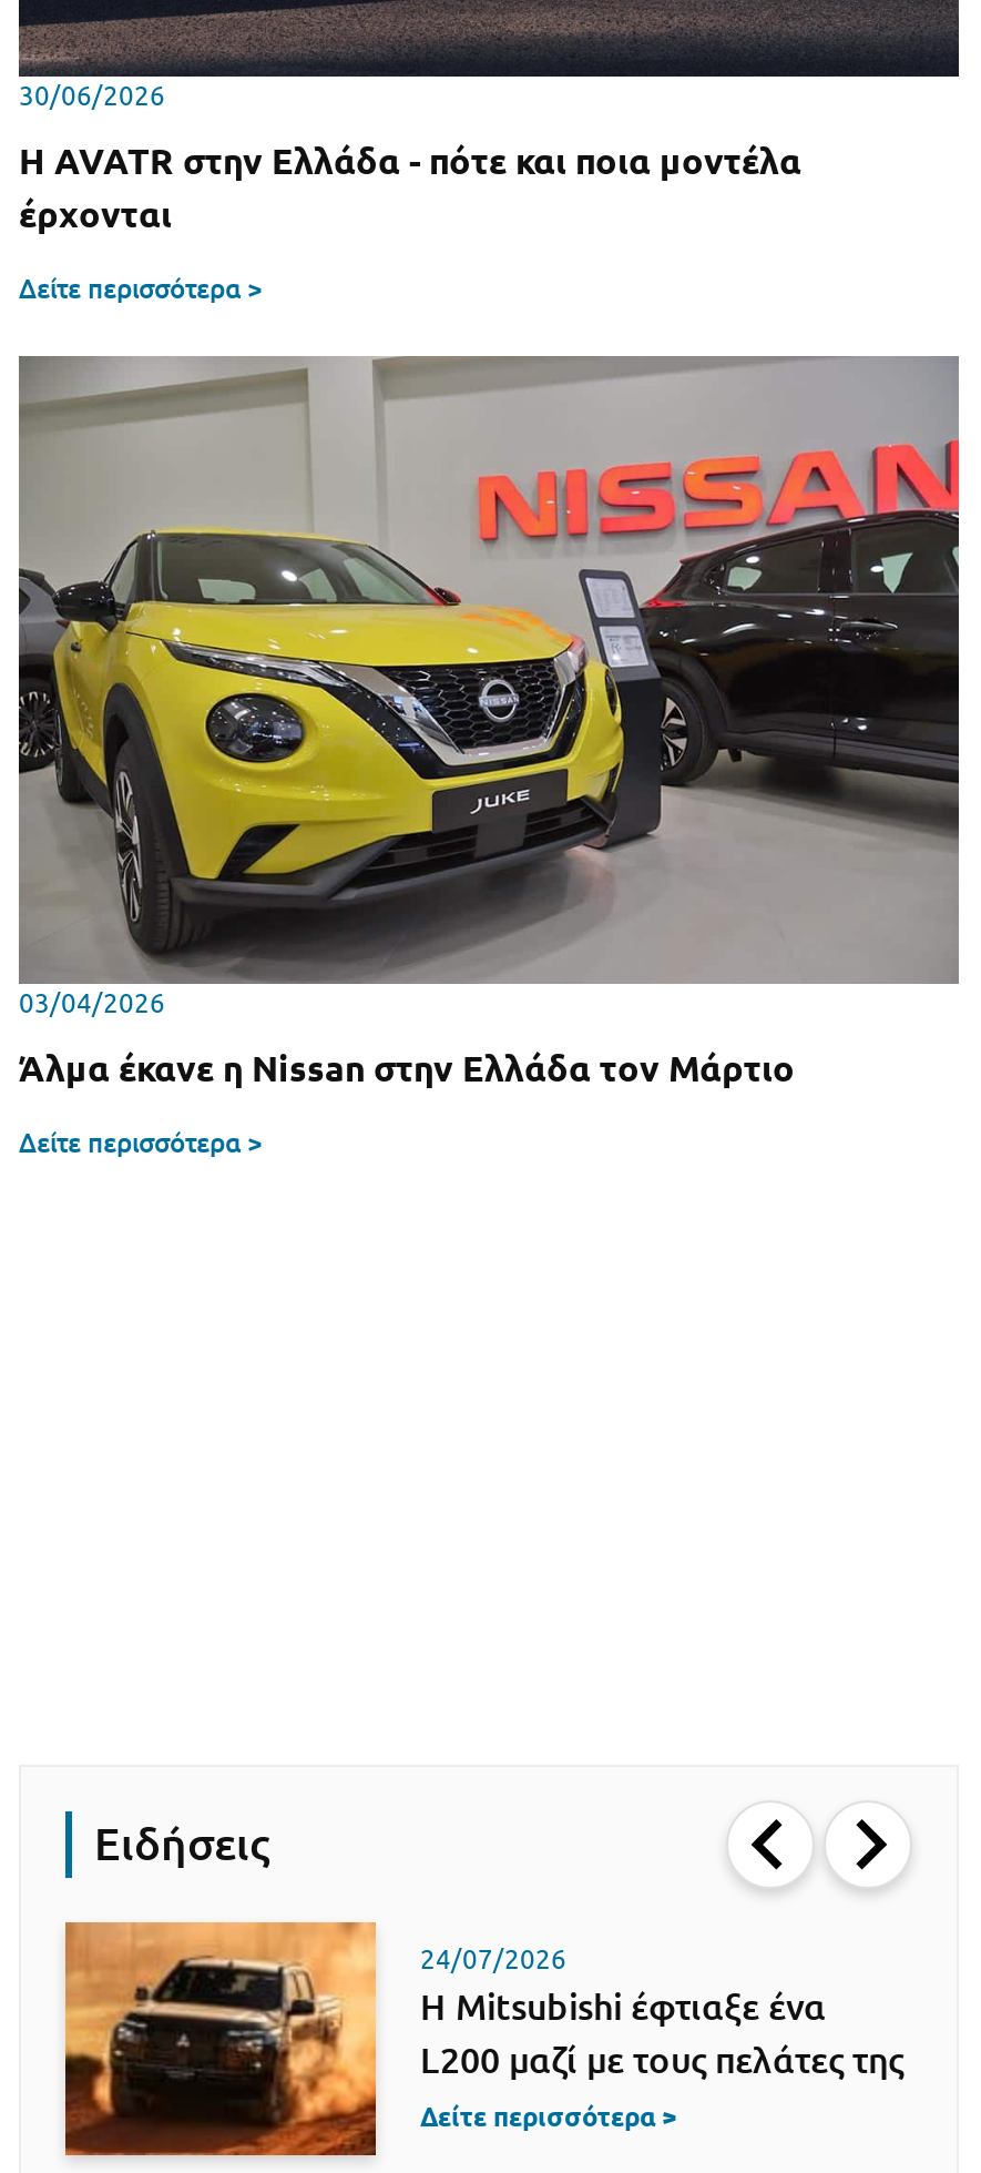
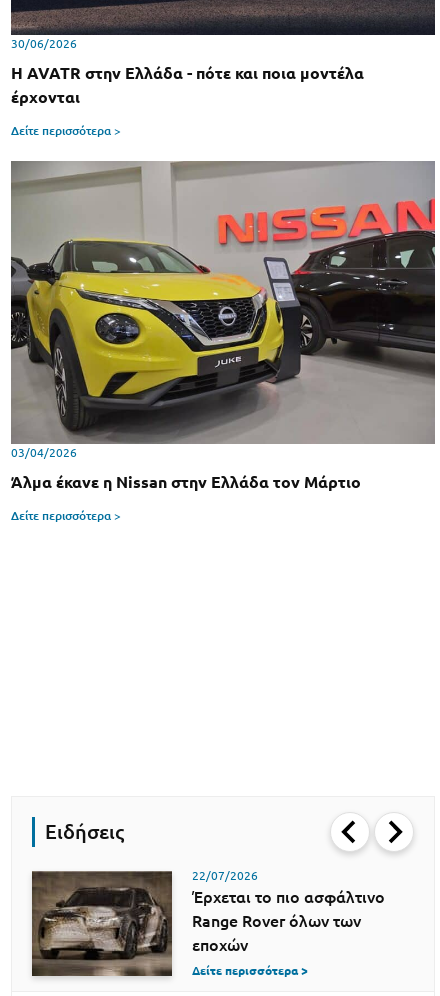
- [image]
- 24/07/2026
- Η Mitsubishi έφτιαξε ένα
- L200 μαζί με τους πελάτες της
+ [image]
+ 22/07/2026
+ Έρχεται το πιο ασφάλτινο
+ Range Rover όλων των
+ εποχών
